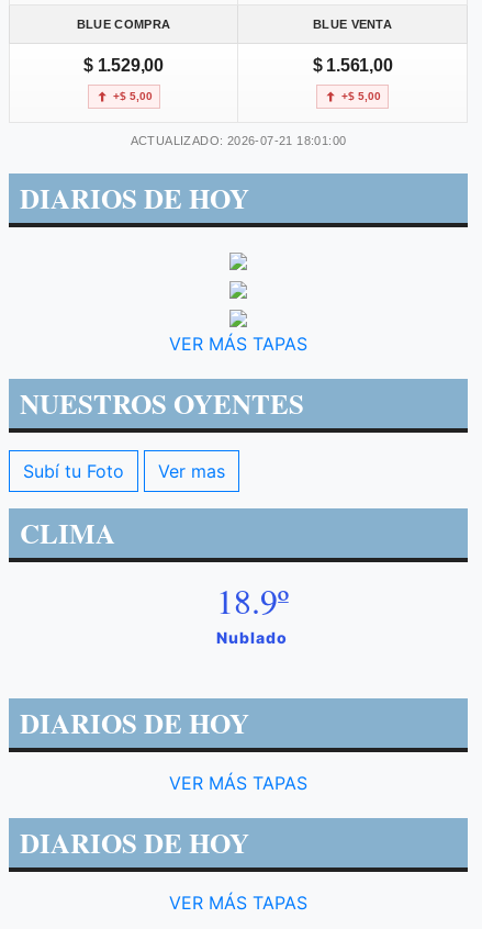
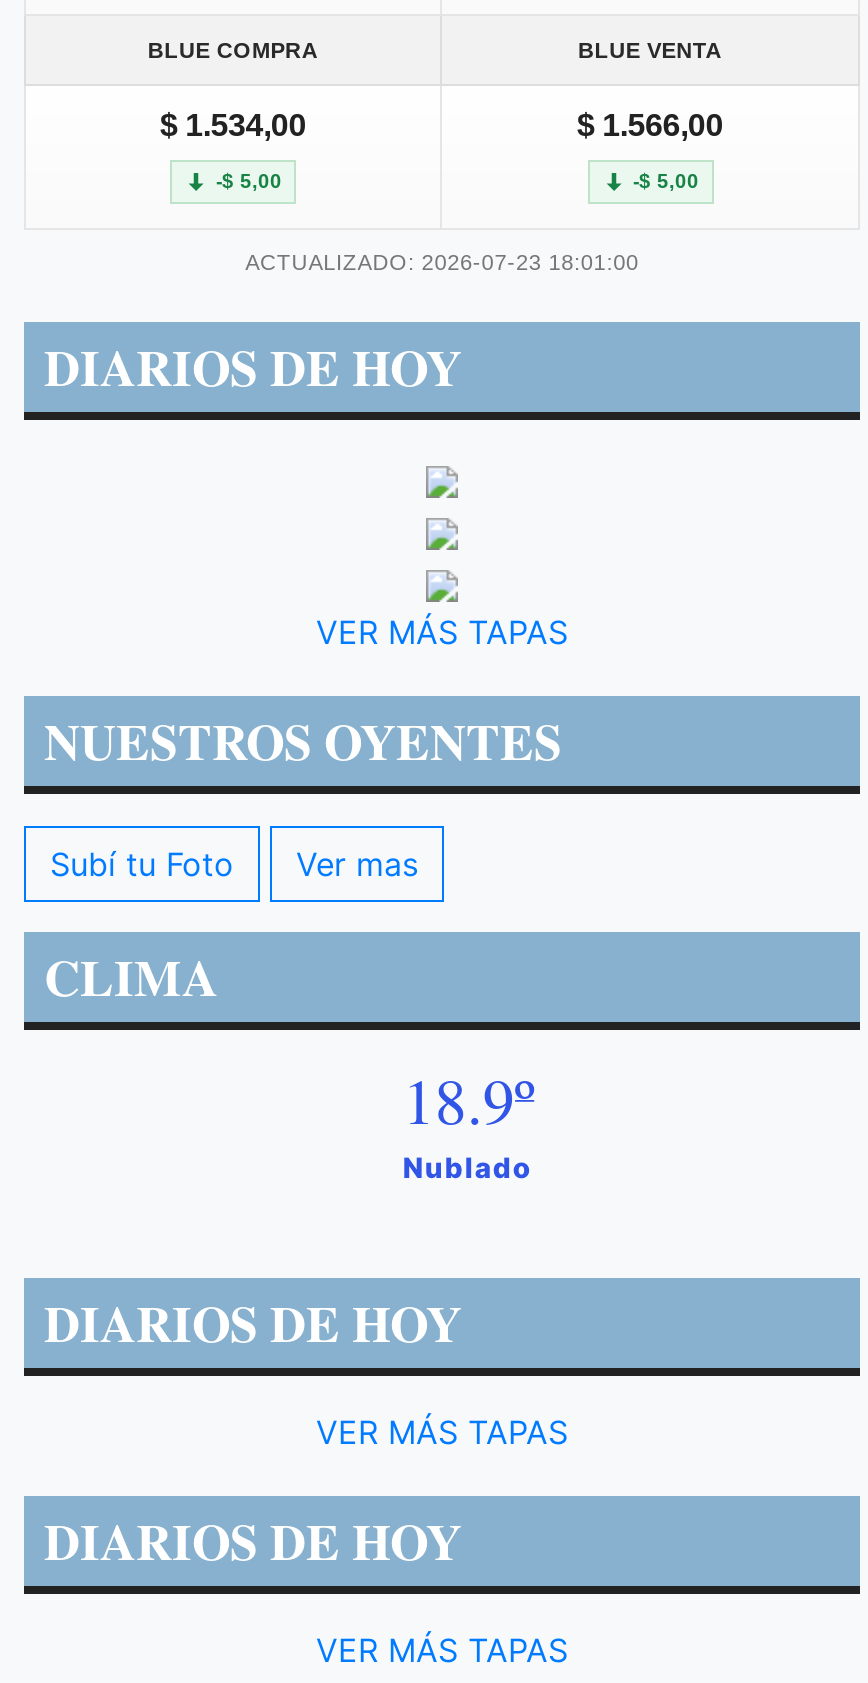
- $ 1.529,00
+ $ 1.534,00

- $ 1.561,00
+ $ 1.566,00

- +$ 5,00
+ -$ 5,00

- +$ 5,00
+ -$ 5,00

- ACTUALIZADO: 2026-07-21 18:01:00
+ ACTUALIZADO: 2026-07-23 18:01:00
